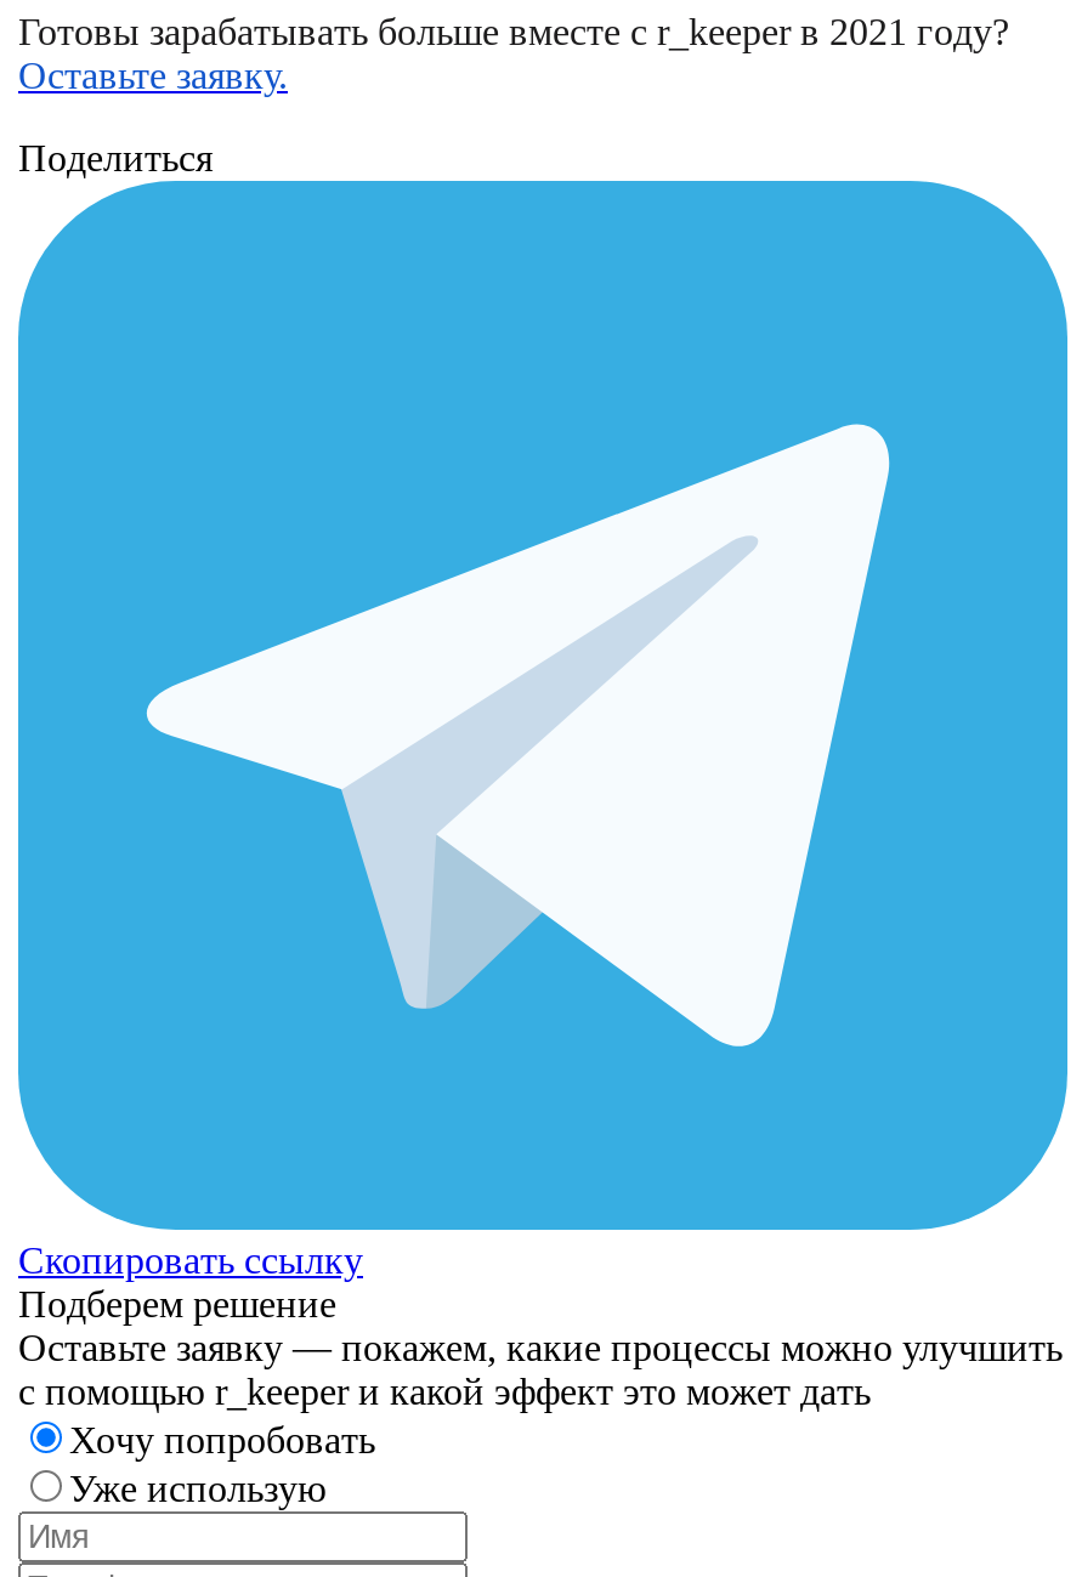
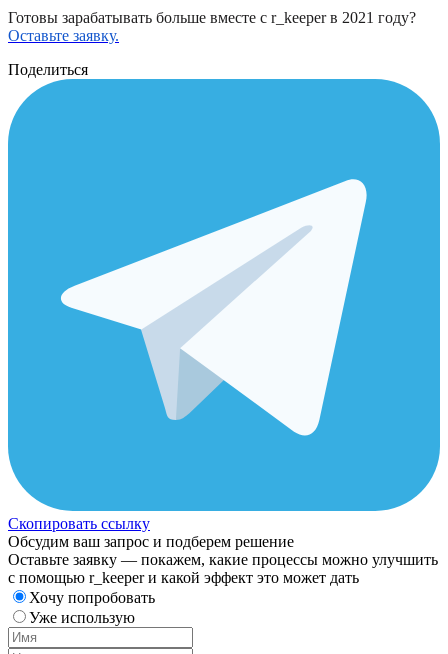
- Подберем решение
+ Обсудим ваш запрос и подберем решение
